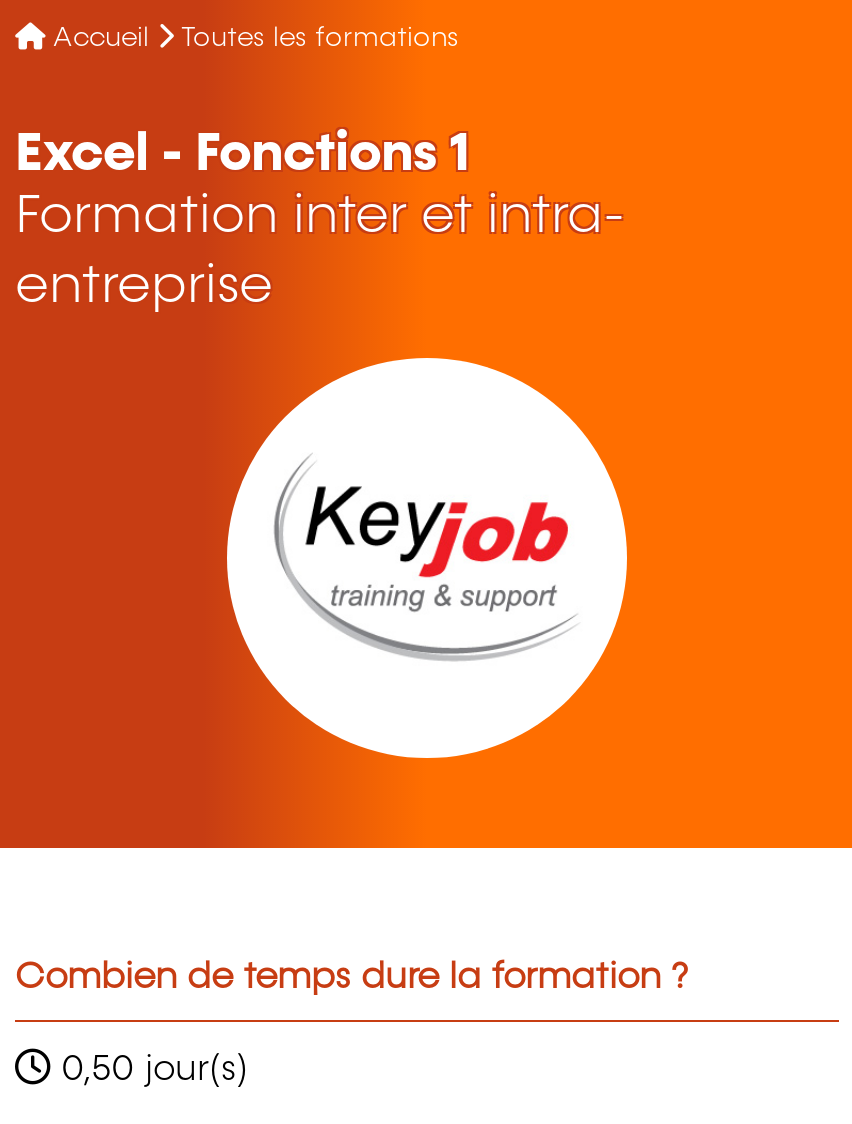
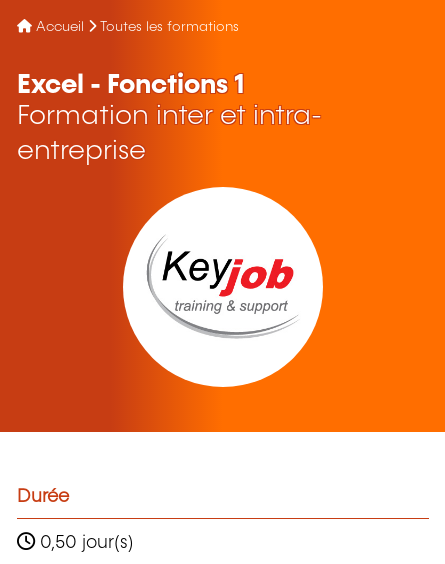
- Combien de temps dure la formation ?
+ Durée
